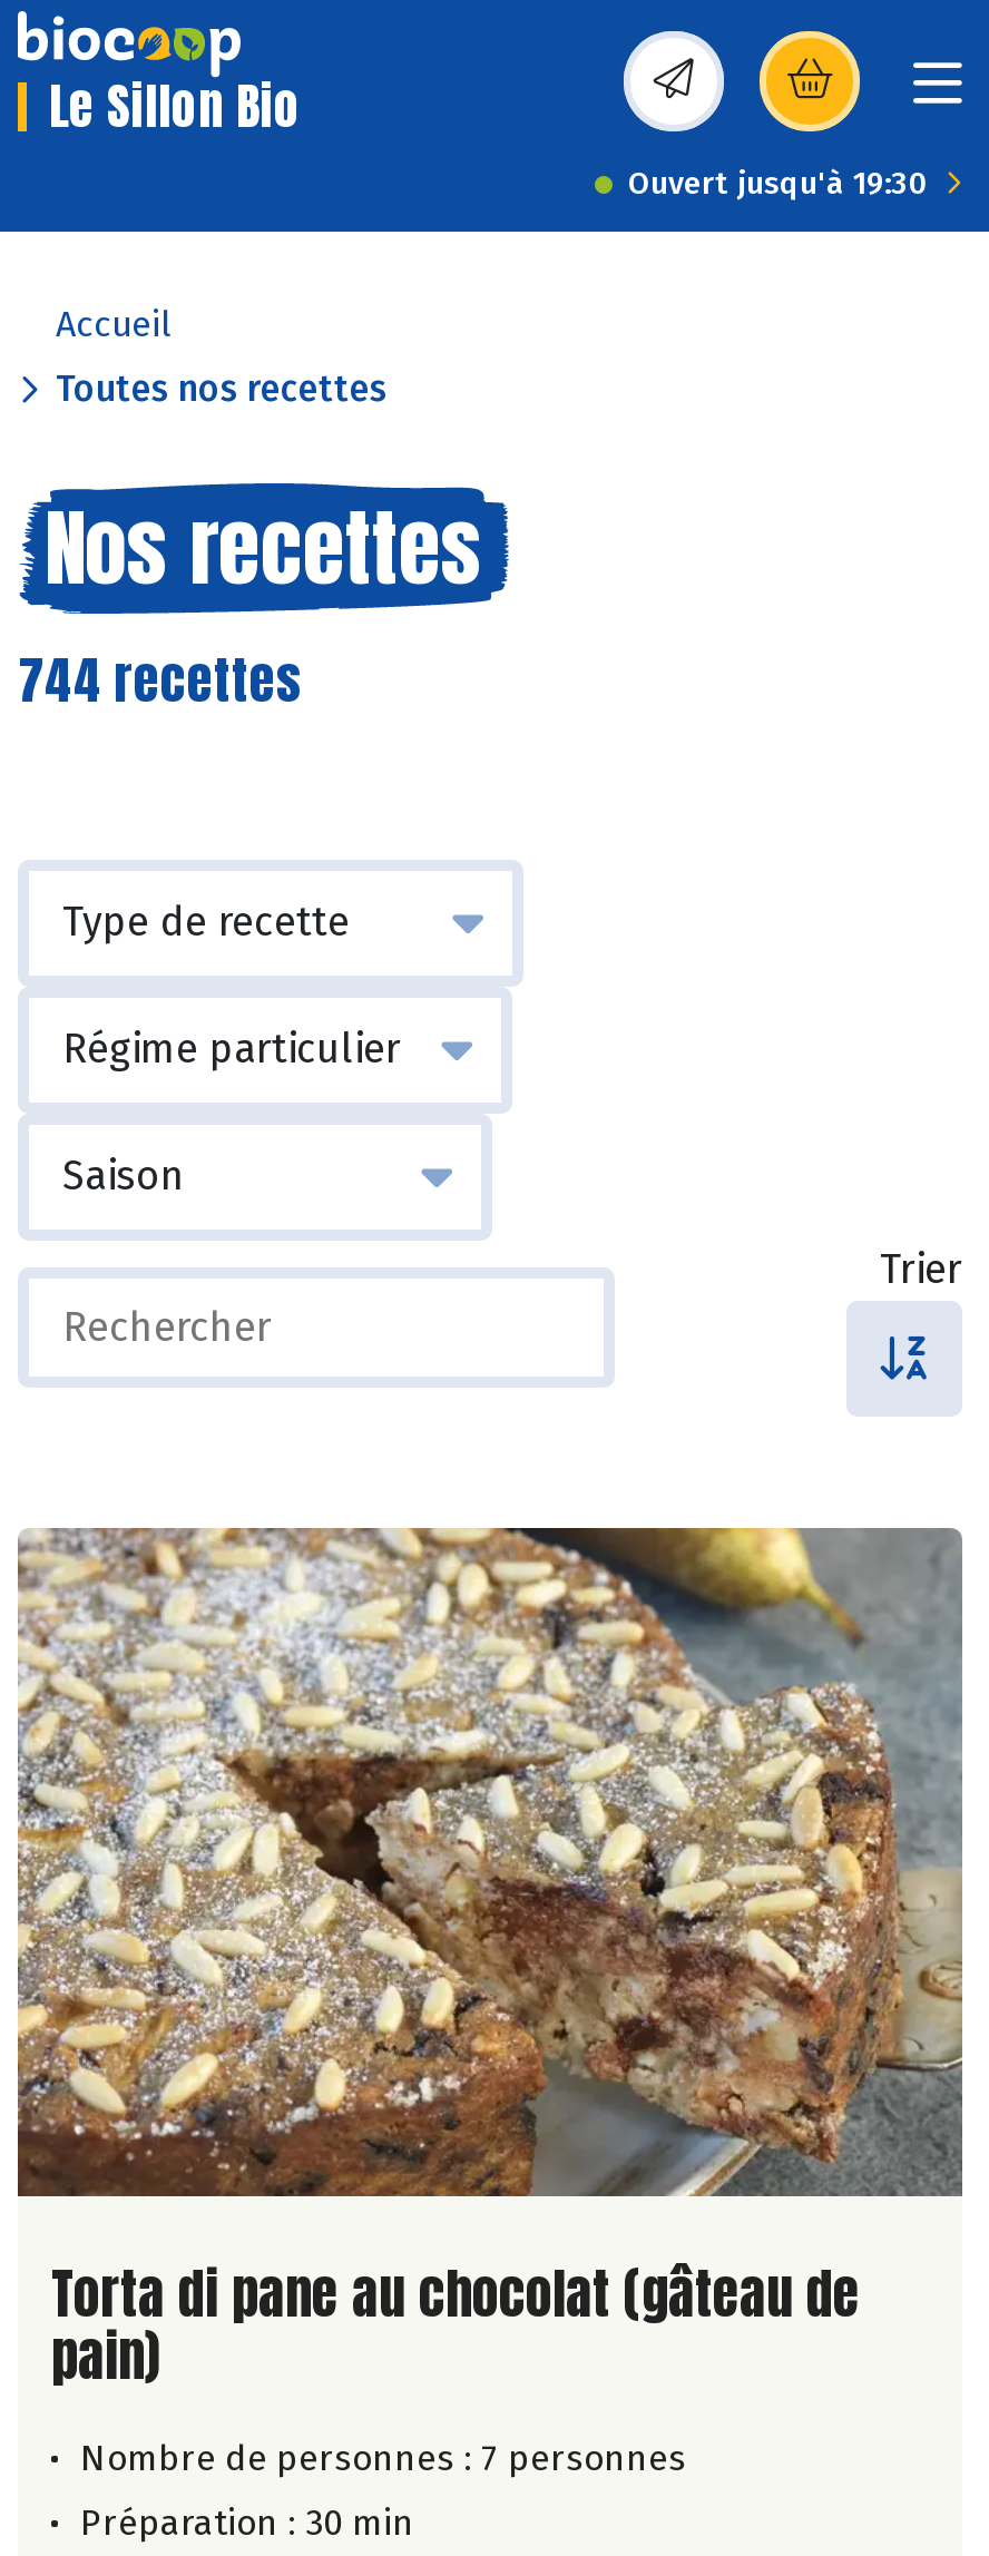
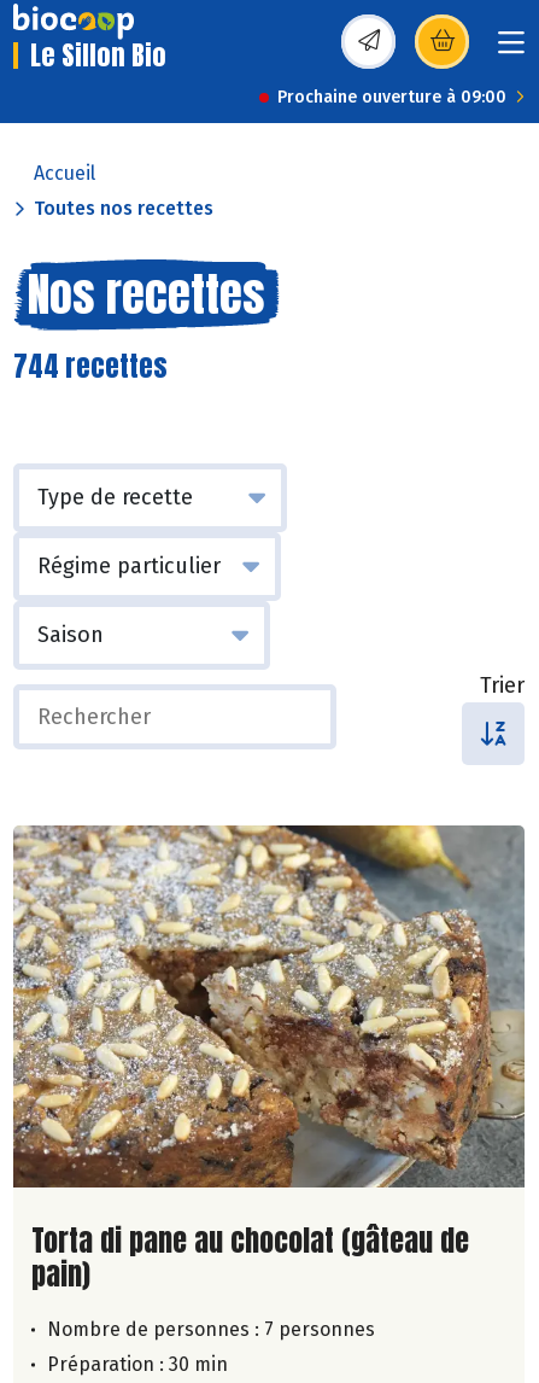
- Ouvert jusqu'à 19:30
+ Prochaine ouverture à 09:00
